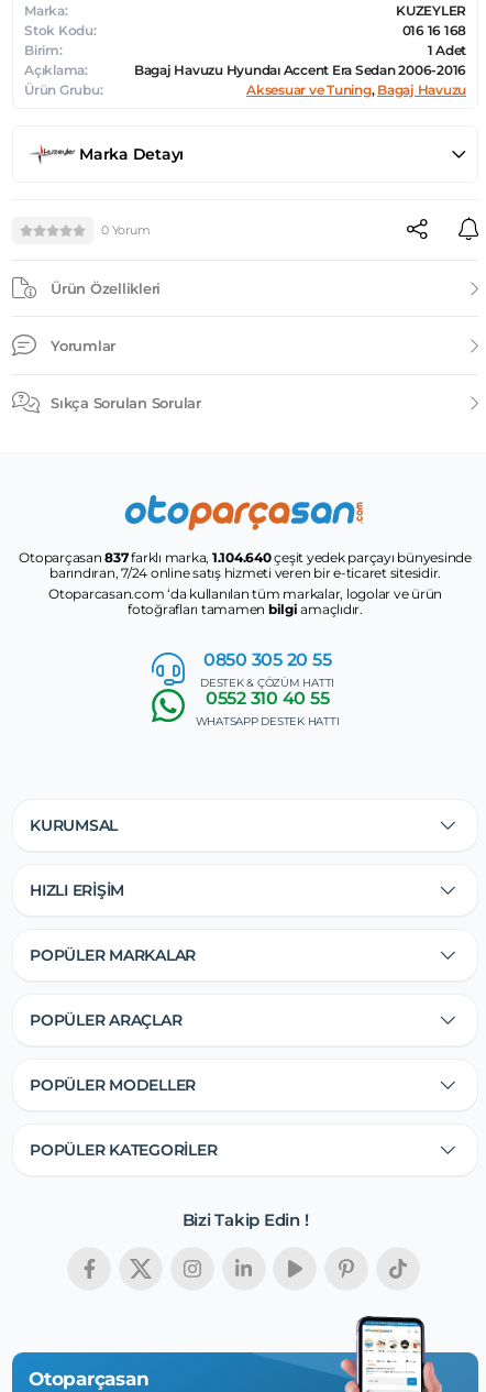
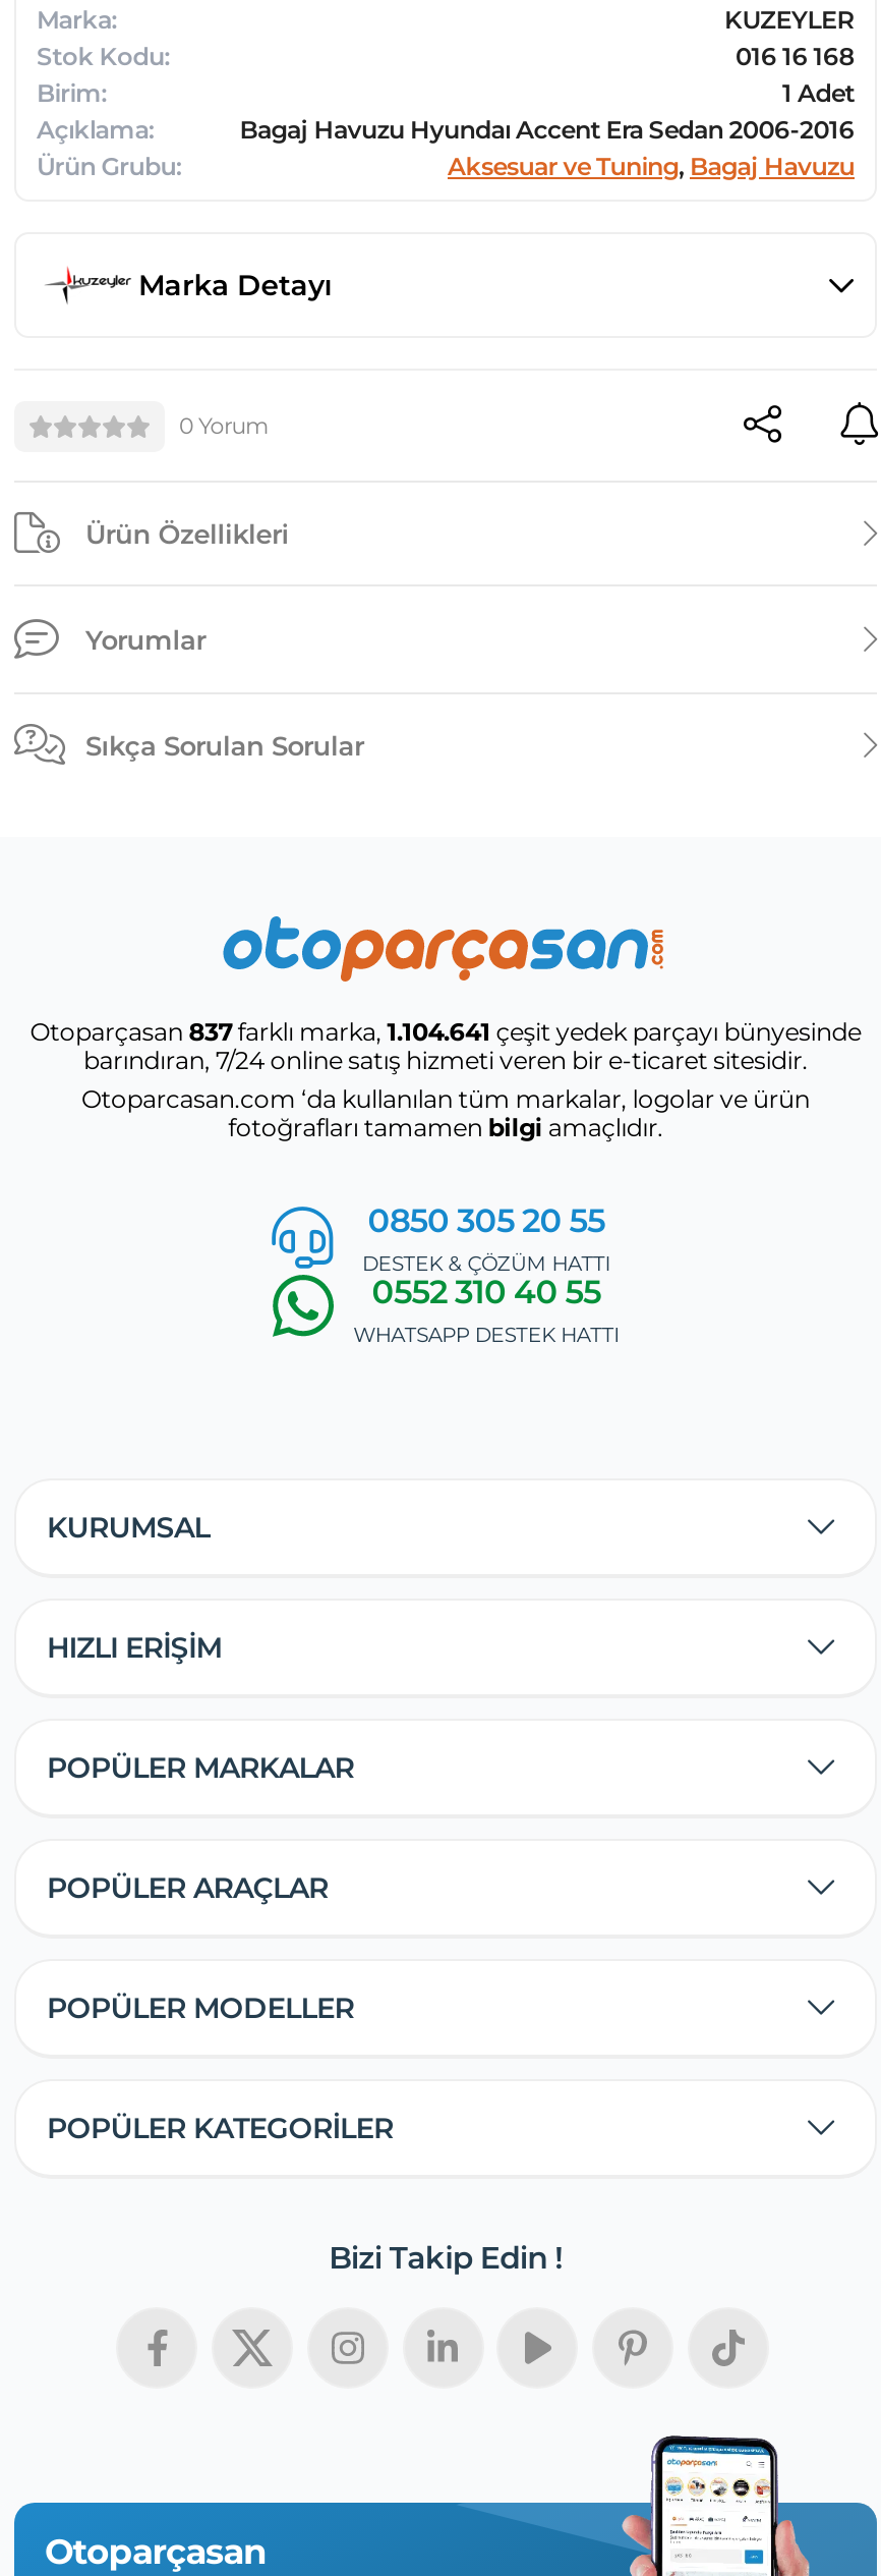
- Otoparçasan 837farklı marka, 1.104.640 çeşit yedek parçayı bünyesinde
+ Otoparçasan 837farklı marka, 1.104.641 çeşit yedek parçayı bünyesinde
